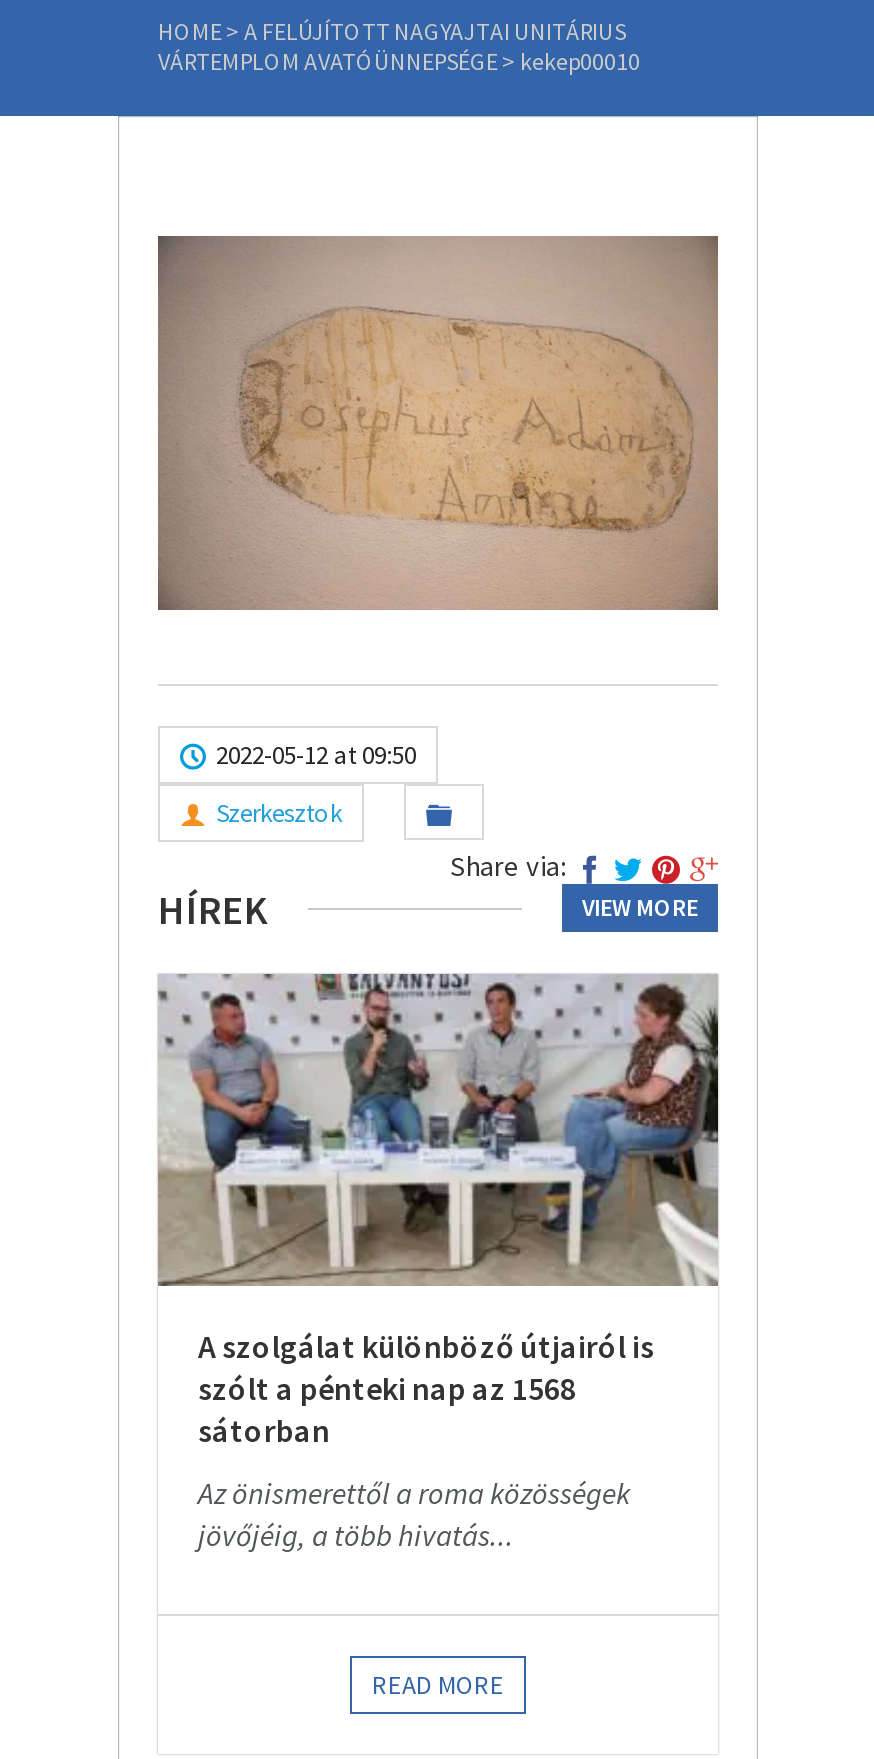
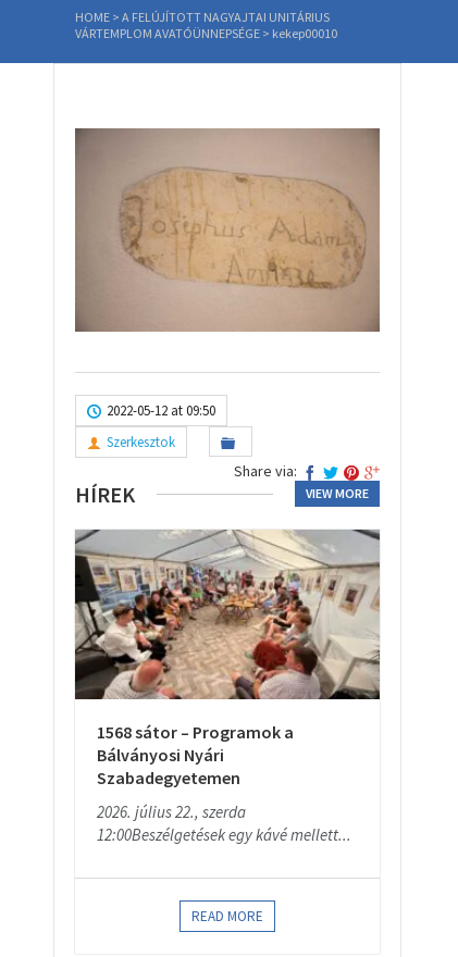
- [image]
- A szolgálat különböző útjairól is
- szólt a pénteki nap az 1568
- sátorban
+ [image]
+ 1568 sátor – Programok a
+ Bálványosi Nyári
+ Szabadegyetemen

- Az önismerettől a roma közösségek
- jövőjéig, a több hivatás...
+ 2026. július 22., szerda
+ 12:00Beszélgetések egy kávé mellett...
